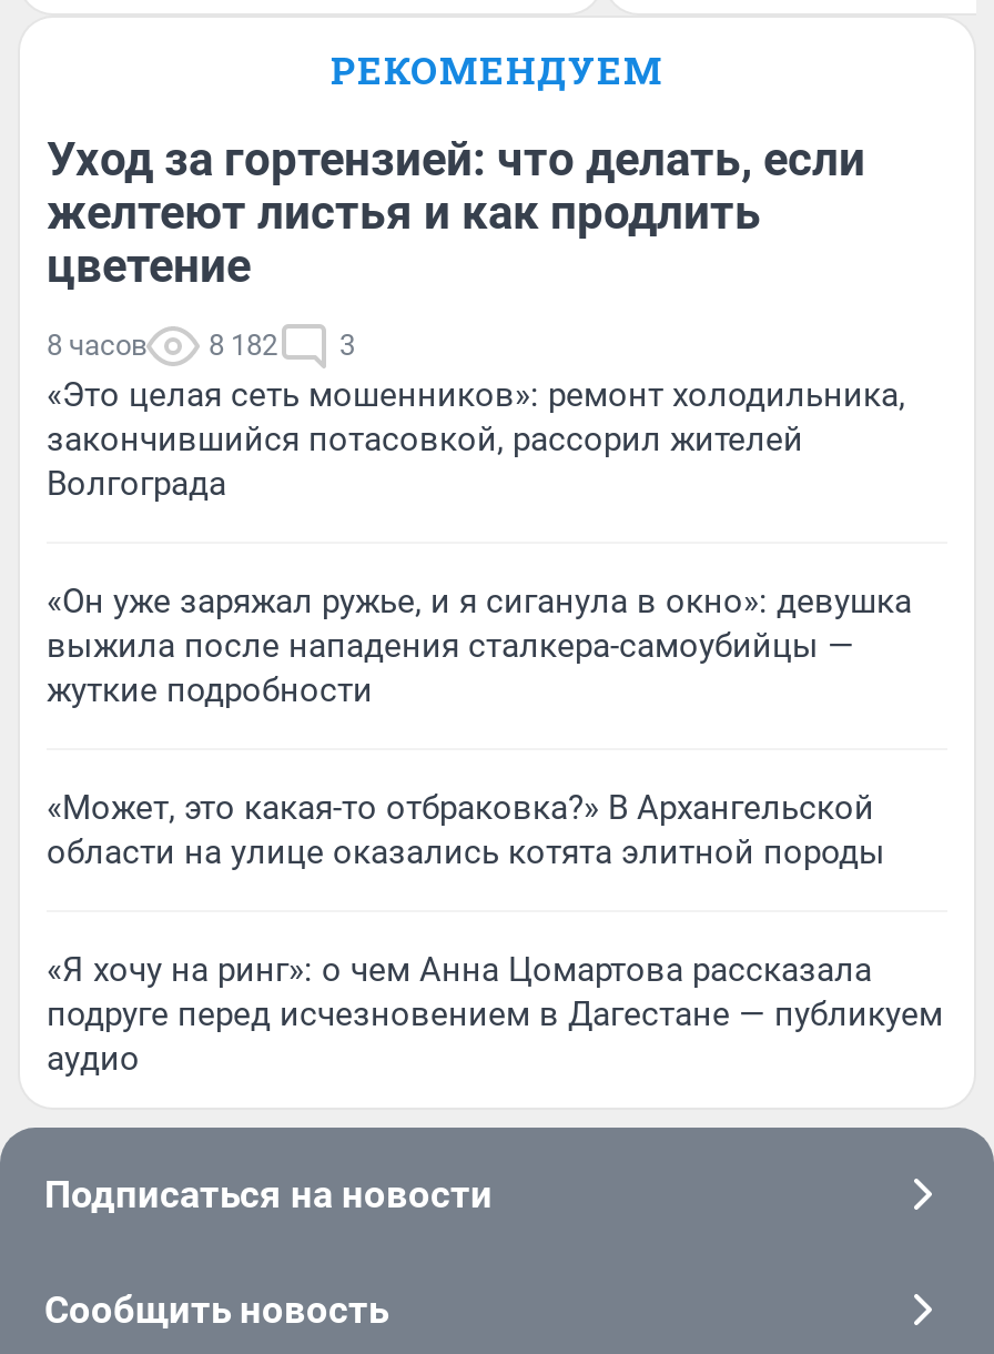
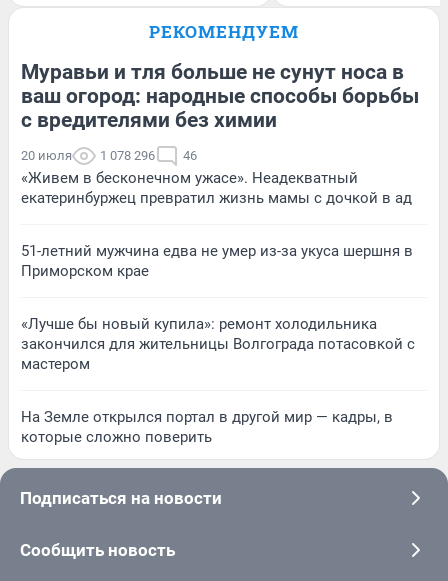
- Уход за гортензией: что делать, если
- желтеют листья и как продлить
- цветение
+ Муравьи и тля больше не сунут носа в
+ ваш огород: народные способы борьбы
+ с вредителями без химии

- 8 часов
- 8 182
- 3
- «Это целая сеть мошенников»: ремонт холодильника,
- закончившийся потасовкой, рассорил жителей
- Волгограда
+ 20 июля
+ 1 078 296
+ 46
+ «Живем в бесконечном ужасе». Неадекватный
+ екатеринбуржец превратил жизнь мамы с дочкой в ад

- «Он уже заряжал ружье, и я сиганула в окно»: девушка
- выжила после нападения сталкера-самоубийцы —
- жуткие подробности
+ 51-летний мужчина едва не умер из-за укуса шершня в
+ Приморском крае

- «Может, это какая-то отбраковка?» В Архангельской
- области на улице оказались котята элитной породы
+ «Лучше бы новый купила»: ремонт холодильника
+ закончился для жительницы Волгограда потасовкой с
+ мастером

- «Я хочу на ринг»: о чем Анна Цомартова рассказала
- подруге перед исчезновением в Дагестане — публикуем
- аудио
+ На Земле открылся портал в другой мир — кадры, в
+ которые сложно поверить
